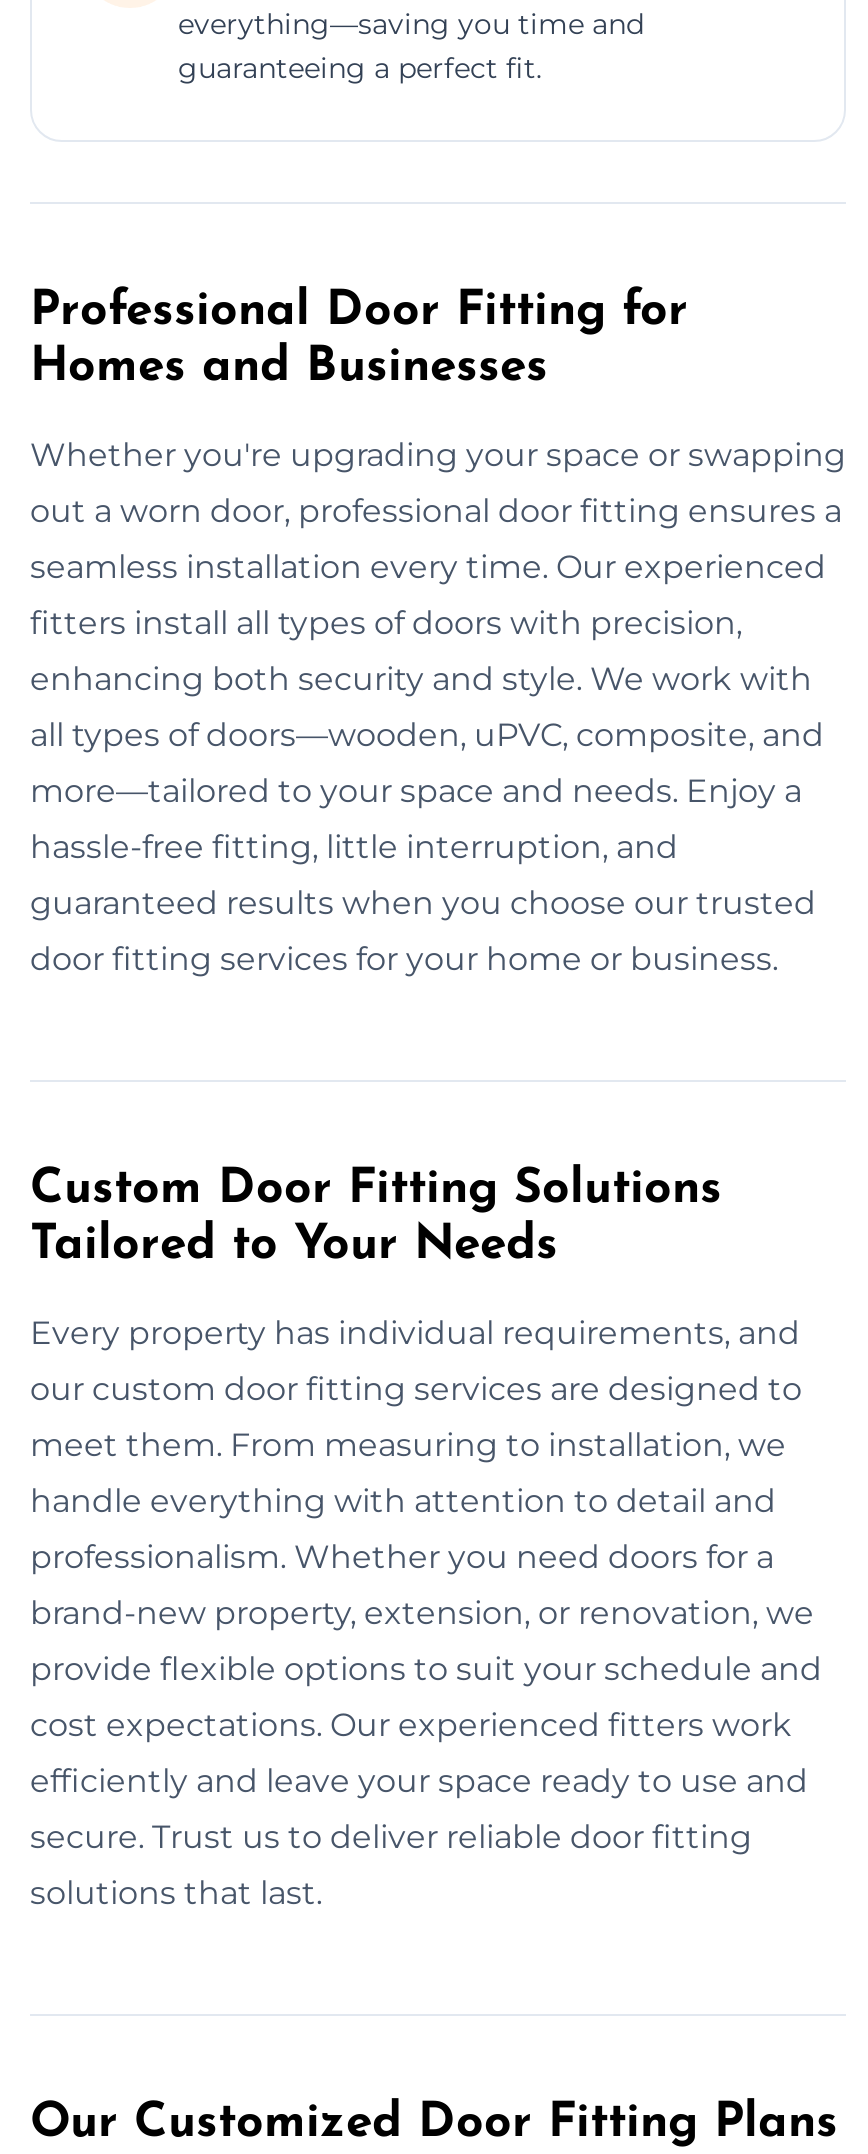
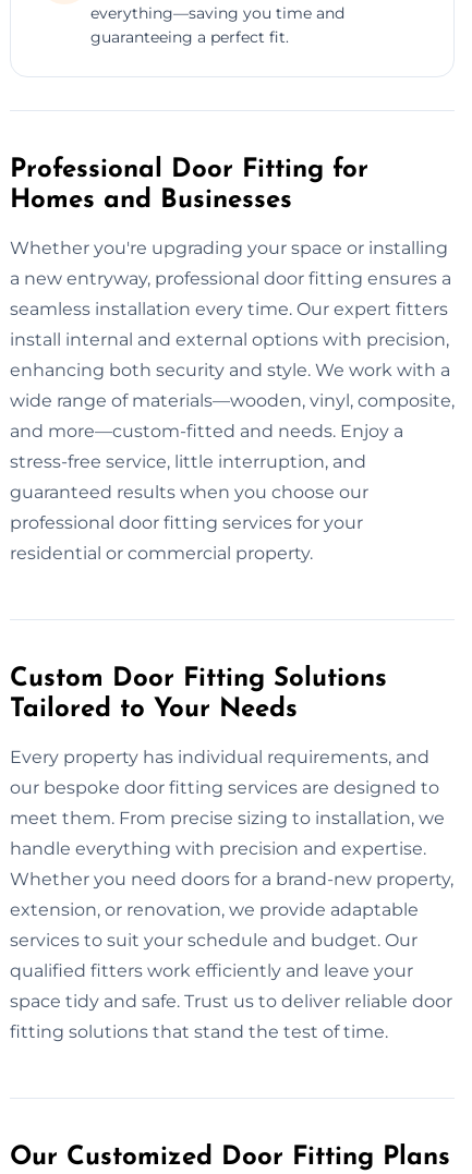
- Whether you're upgrading your space or swapping
- out a worn door, professional door fitting ensures a
- seamless installation every time. Our experienced
- fitters install all types of doors with precision,
- enhancing both security and style. We work with
- all types of doors—wooden, uPVC, composite, and
- more—tailored to your space and needs. Enjoy a
- hassle-free fitting, little interruption, and
- guaranteed results when you choose our trusted
- door fitting services for your home or business.
+ Whether you're upgrading your space or installing
+ a new entryway, professional door fitting ensures a
+ seamless installation every time. Our expert fitters
+ install internal and external options with precision,
+ enhancing both security and style. We work with a
+ wide range of materials—wooden, vinyl, composite,
+ and more—custom-fitted and needs. Enjoy a
+ stress-free service, little interruption, and
+ guaranteed results when you choose our
+ professional door fitting services for your
+ residential or commercial property.

moved down: Custom Door Fitting Solutions | Tailored to Your Needs | Every property has individual requirements, and

- our custom door fitting services are designed to
- meet them. From measuring to installation, we
- handle everything with attention to detail and
- professionalism. Whether you need doors for a
- brand-new property, extension, or renovation, we
- provide flexible options to suit your schedule and
- cost expectations. Our experienced fitters work
- efficiently and leave your space ready to use and
- secure. Trust us to deliver reliable door fitting
- solutions that last.
+ our bespoke door fitting services are designed to
+ meet them. From precise sizing to installation, we
+ handle everything with precision and expertise.
+ Whether you need doors for a brand-new property,
+ extension, or renovation, we provide adaptable
+ services to suit your schedule and budget. Our
+ qualified fitters work efficiently and leave your
+ space tidy and safe. Trust us to deliver reliable door
+ fitting solutions that stand the test of time.
